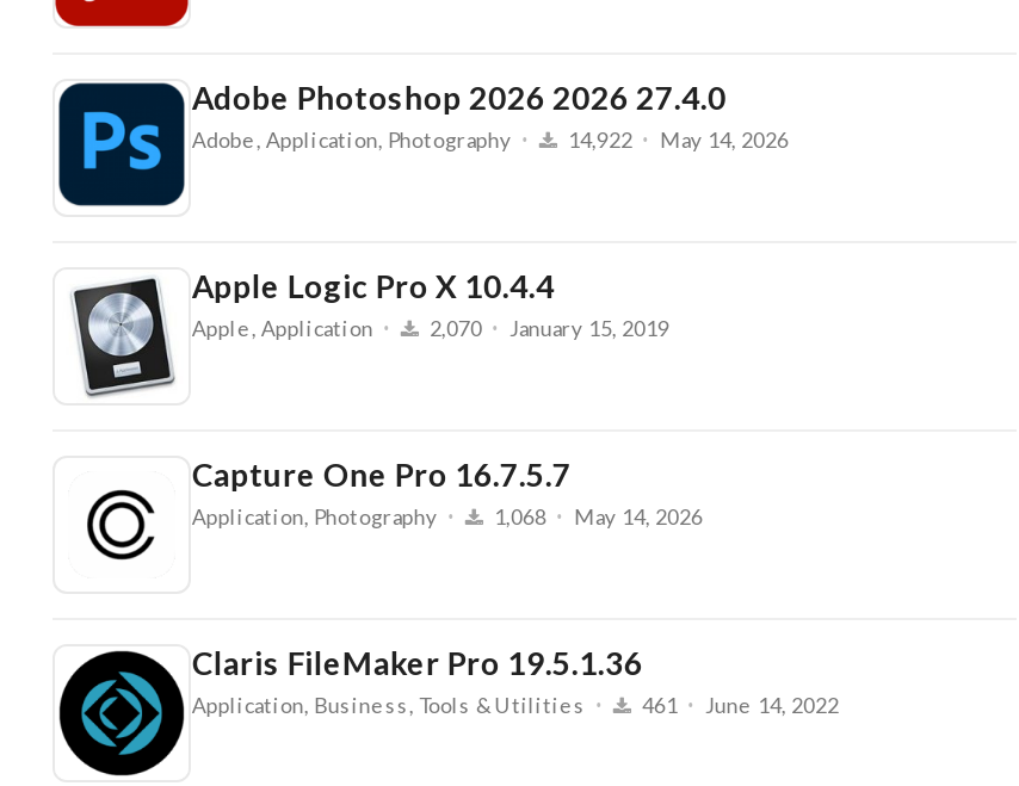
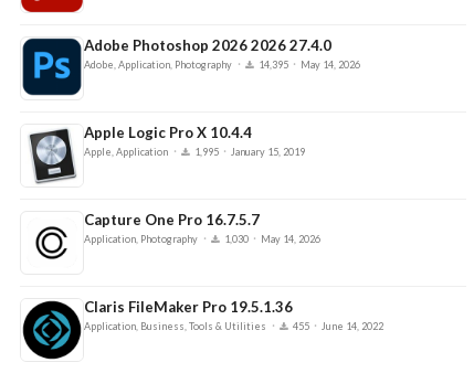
- Adobe, Application, Photography · 14,922 · May 14, 2026
+ Adobe, Application, Photography · 14,395 · May 14, 2026

- Apple, Application · 2,070 · January 15, 2019
+ Apple, Application · 1,995 · January 15, 2019

- Application, Photography · 1,068 · May 14, 2026
+ Application, Photography · 1,030 · May 14, 2026

- Application, Business, Tools & Utilities · 461 · June 14, 2022
+ Application, Business, Tools & Utilities · 455 · June 14, 2022
